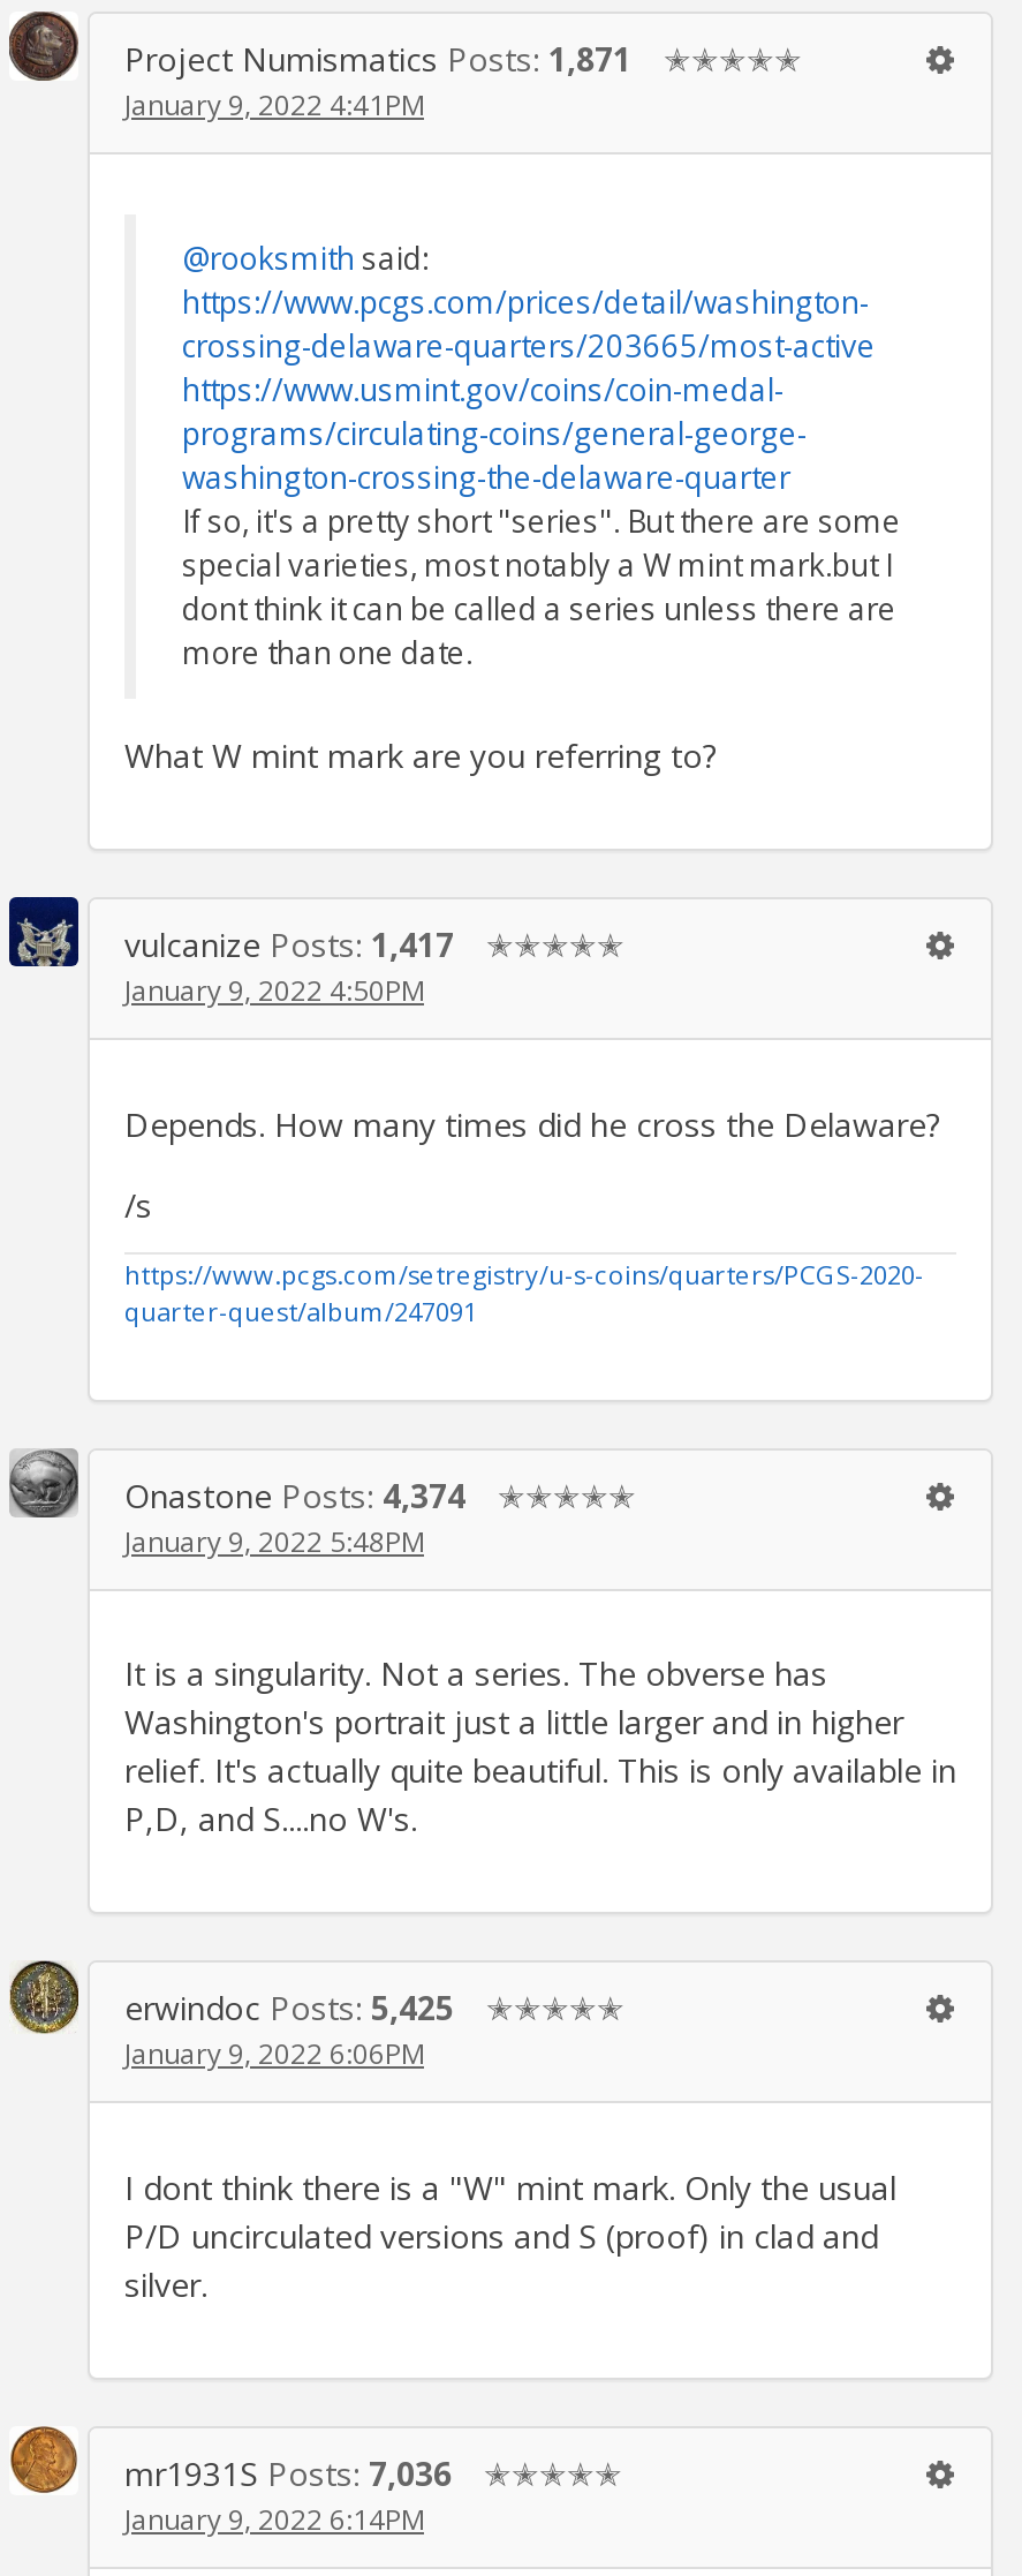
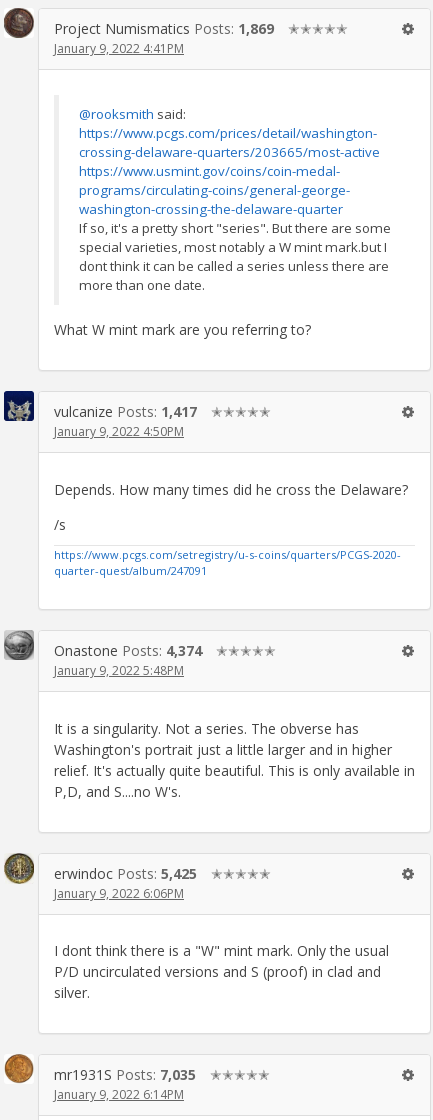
- Project Numismatics Posts: 1,871
+ Project Numismatics Posts: 1,869

- mr1931S Posts: 7,036
+ mr1931S Posts: 7,035
